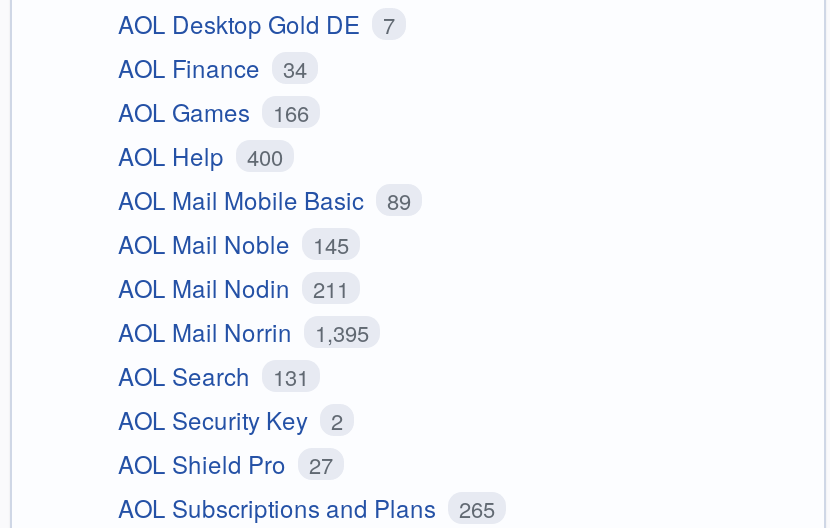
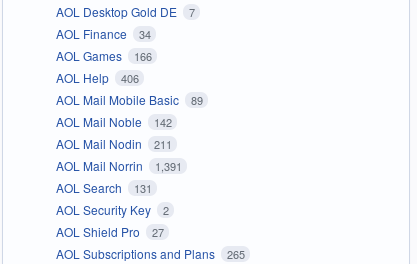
- AOL Help 400
+ AOL Help 406

- AOL Mail Noble 145
+ AOL Mail Noble 142

- AOL Mail Norrin 1,395
+ AOL Mail Norrin 1,391
